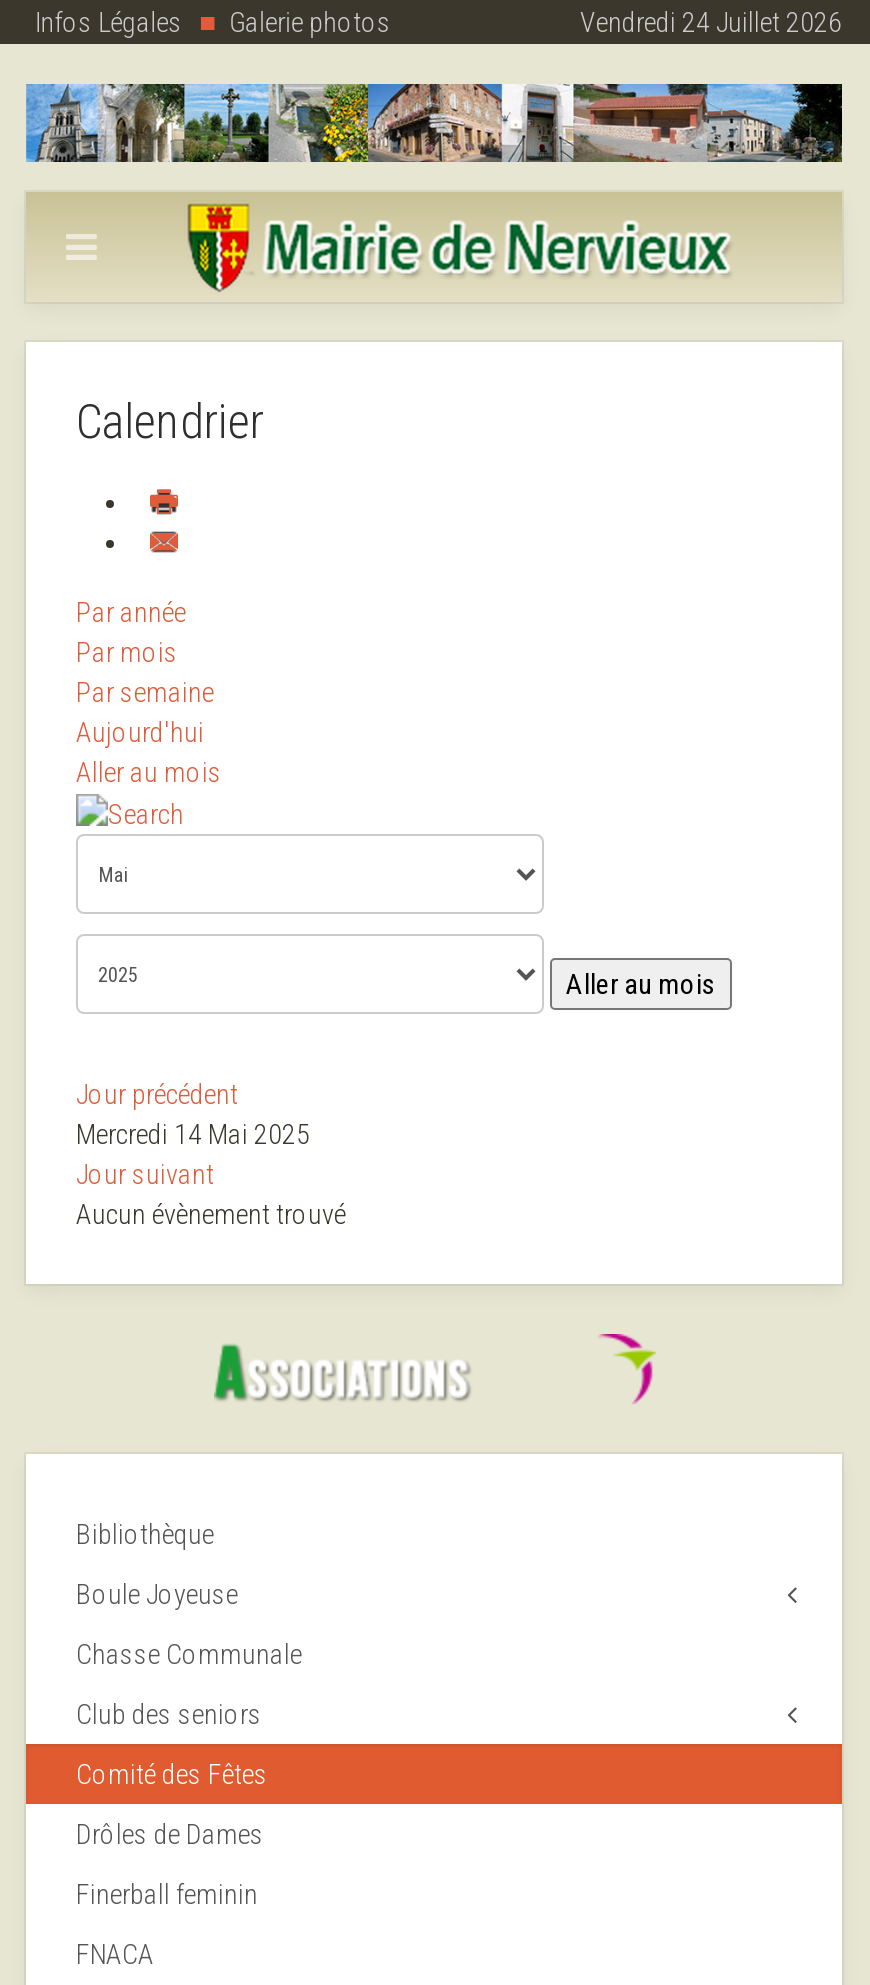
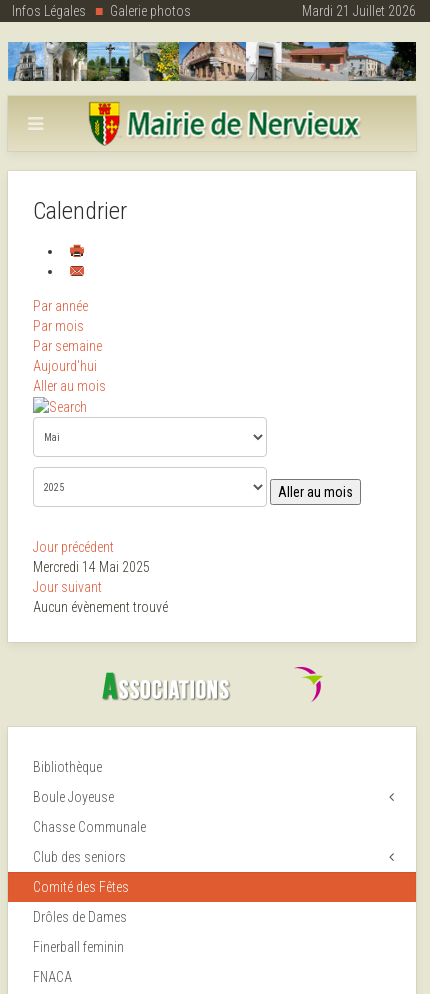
- Vendredi 24 Juillet 2026
+ Mardi 21 Juillet 2026
